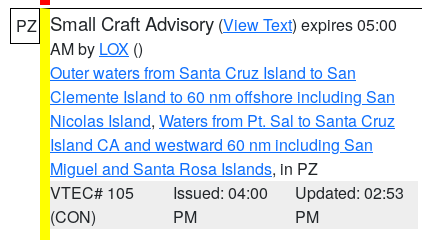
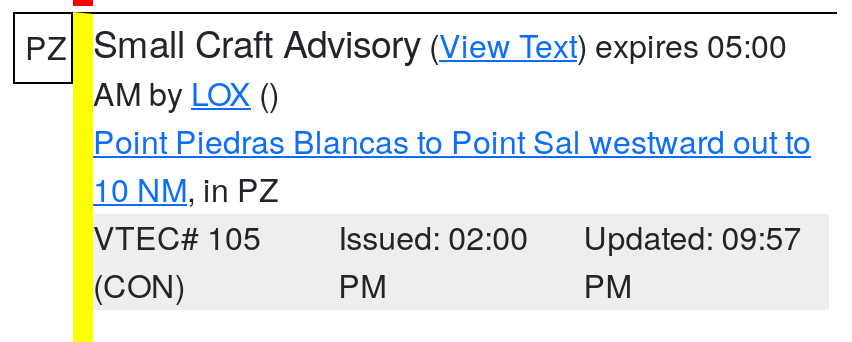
- Outer waters from Santa Cruz Island to San
- Clemente Island to 60 nm offshore including San
- Nicolas Island, Waters from Pt. Sal to Santa Cruz
- Island CA and westward 60 nm including San
- Miguel and Santa Rosa Islands, in PZ
+ Point Piedras Blancas to Point Sal westward out to
+ 10 NM, in PZ

- Issued: 04:00
+ Issued: 02:00

- Updated: 02:53
+ Updated: 09:57
